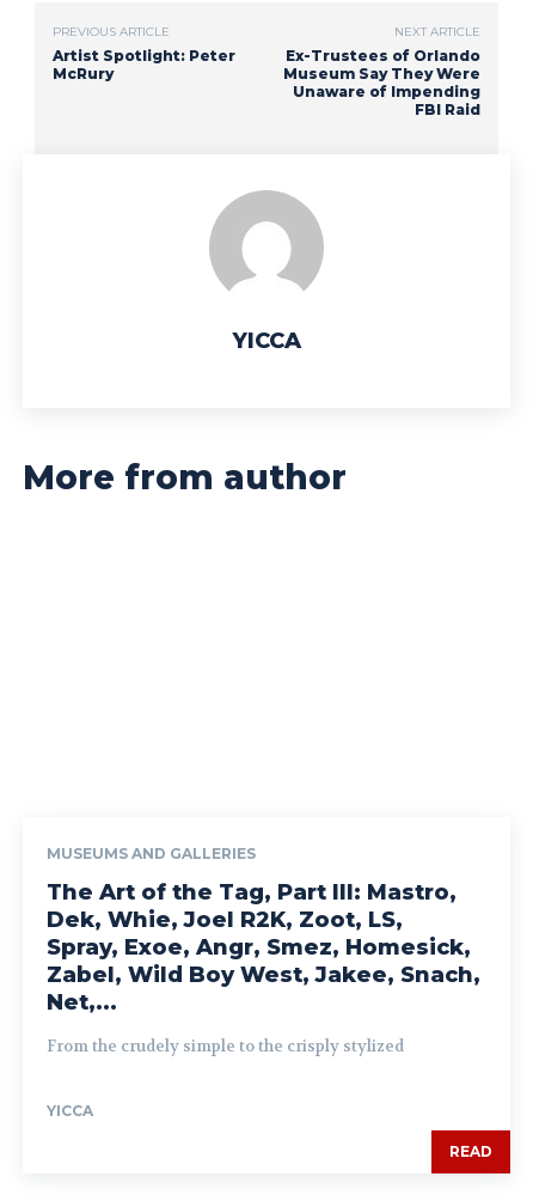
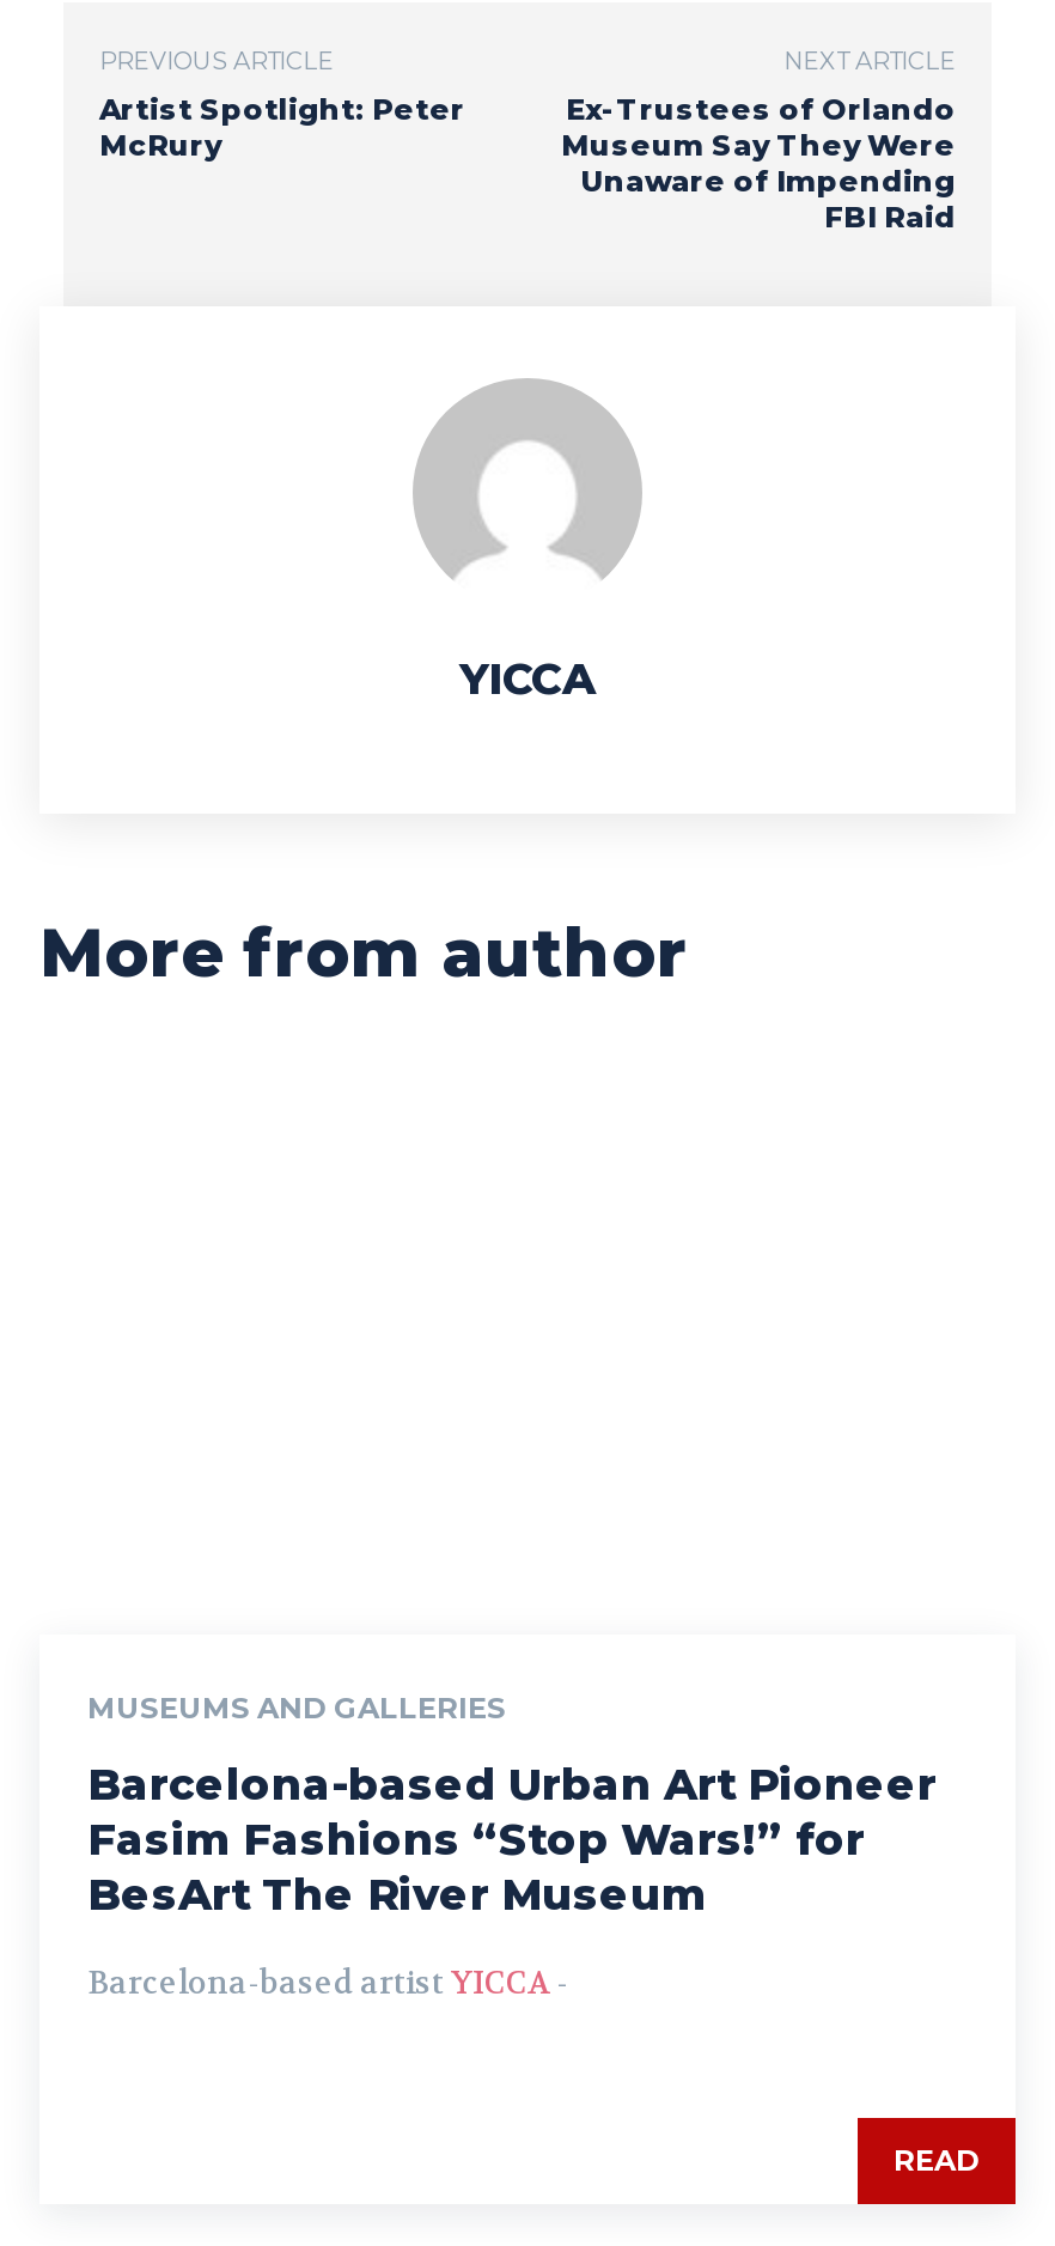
- The Art of the Tag, Part III: Mastro,
- Dek, Whie, Joel R2K, Zoot, LS,
- Spray, Exoe, Angr, Smez, Homesick,
- Zabel, Wild Boy West, Jakee, Snach,
- Net,...
- From the crudely simple to the crisply stylized
- YICCA
+ Barcelona-based Urban Art Pioneer
+ Fasim Fashions “Stop Wars!” for
+ BesArt The River Museum
+ Barcelona-based artist YICCA -
